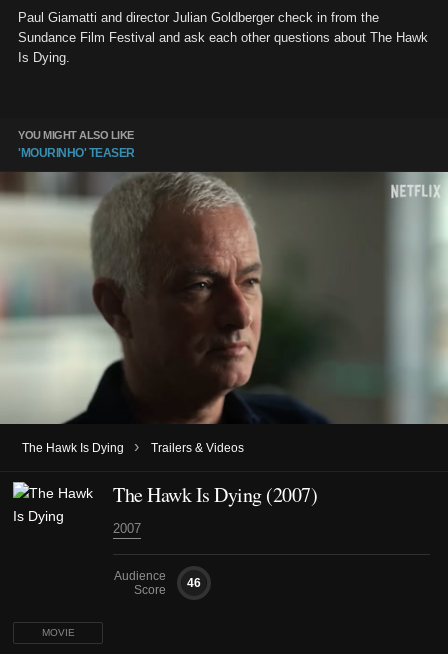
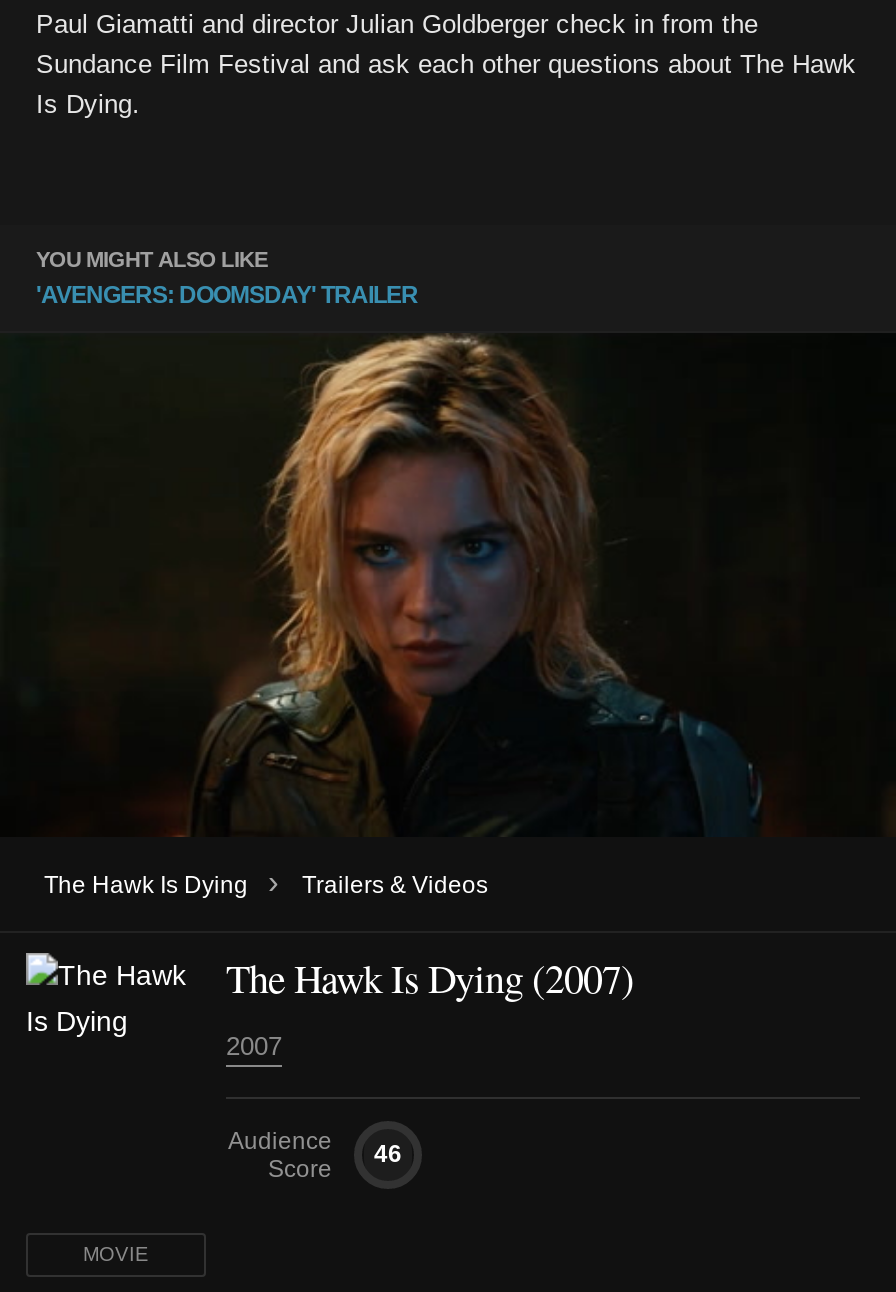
- 'MOURINHO' TEASER
+ 'AVENGERS: DOOMSDAY' TRAILER

- [image]
+ [image]
